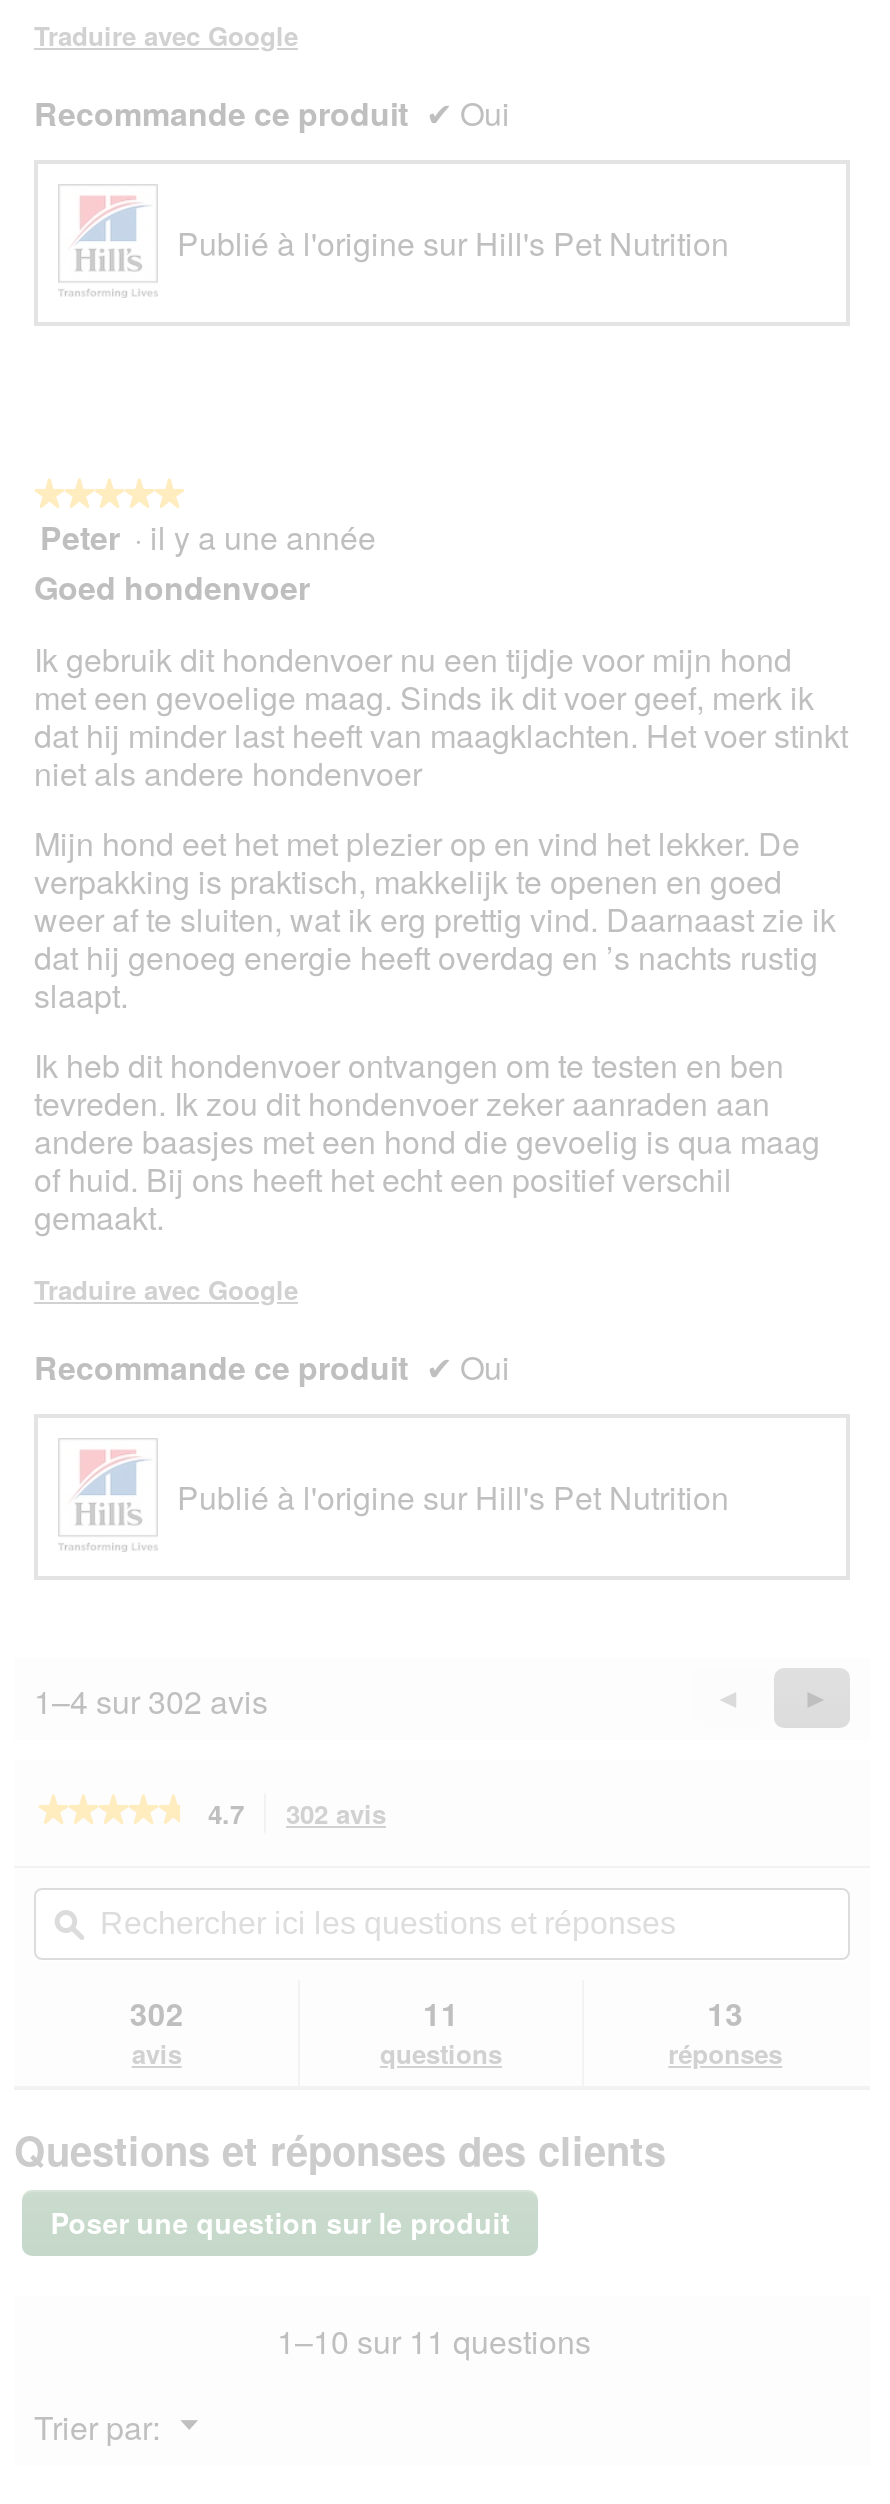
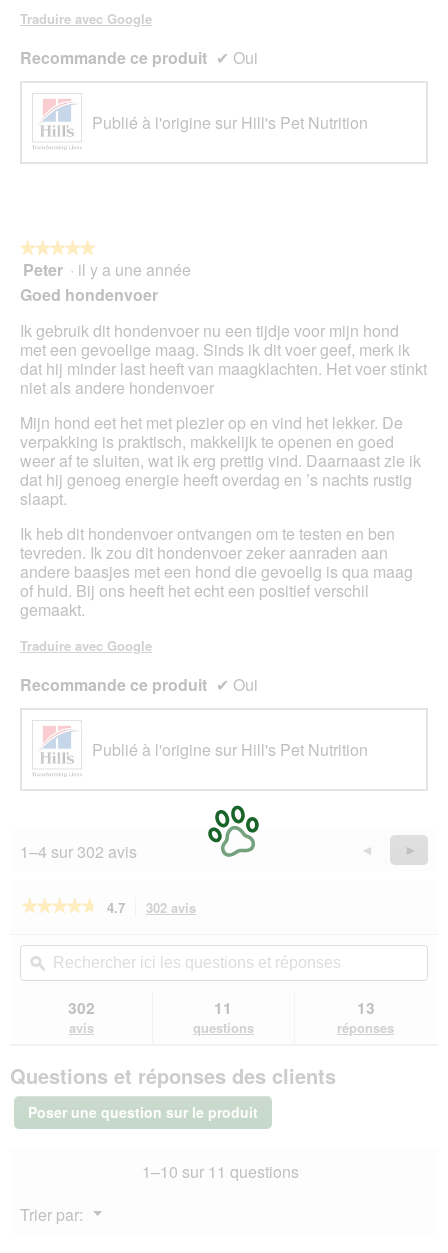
+ [image]
